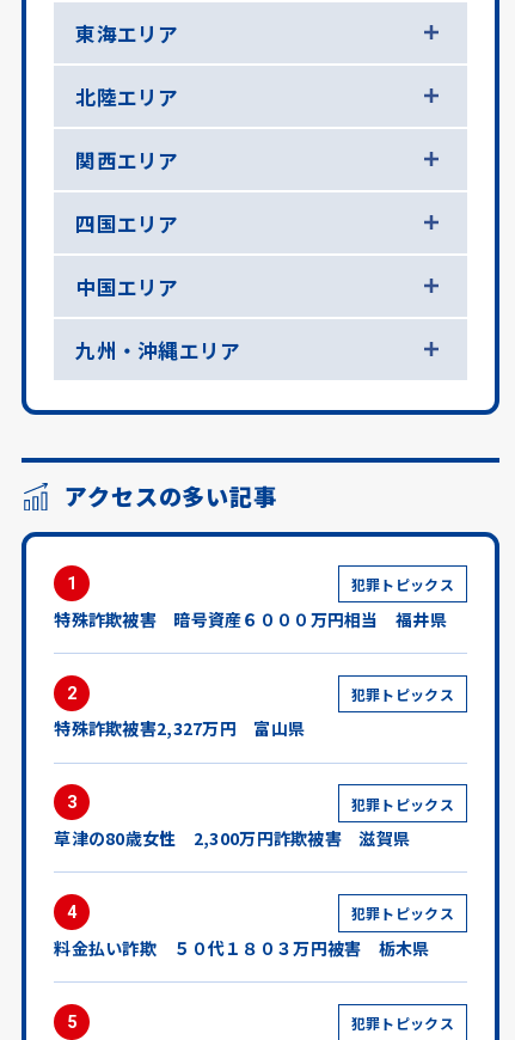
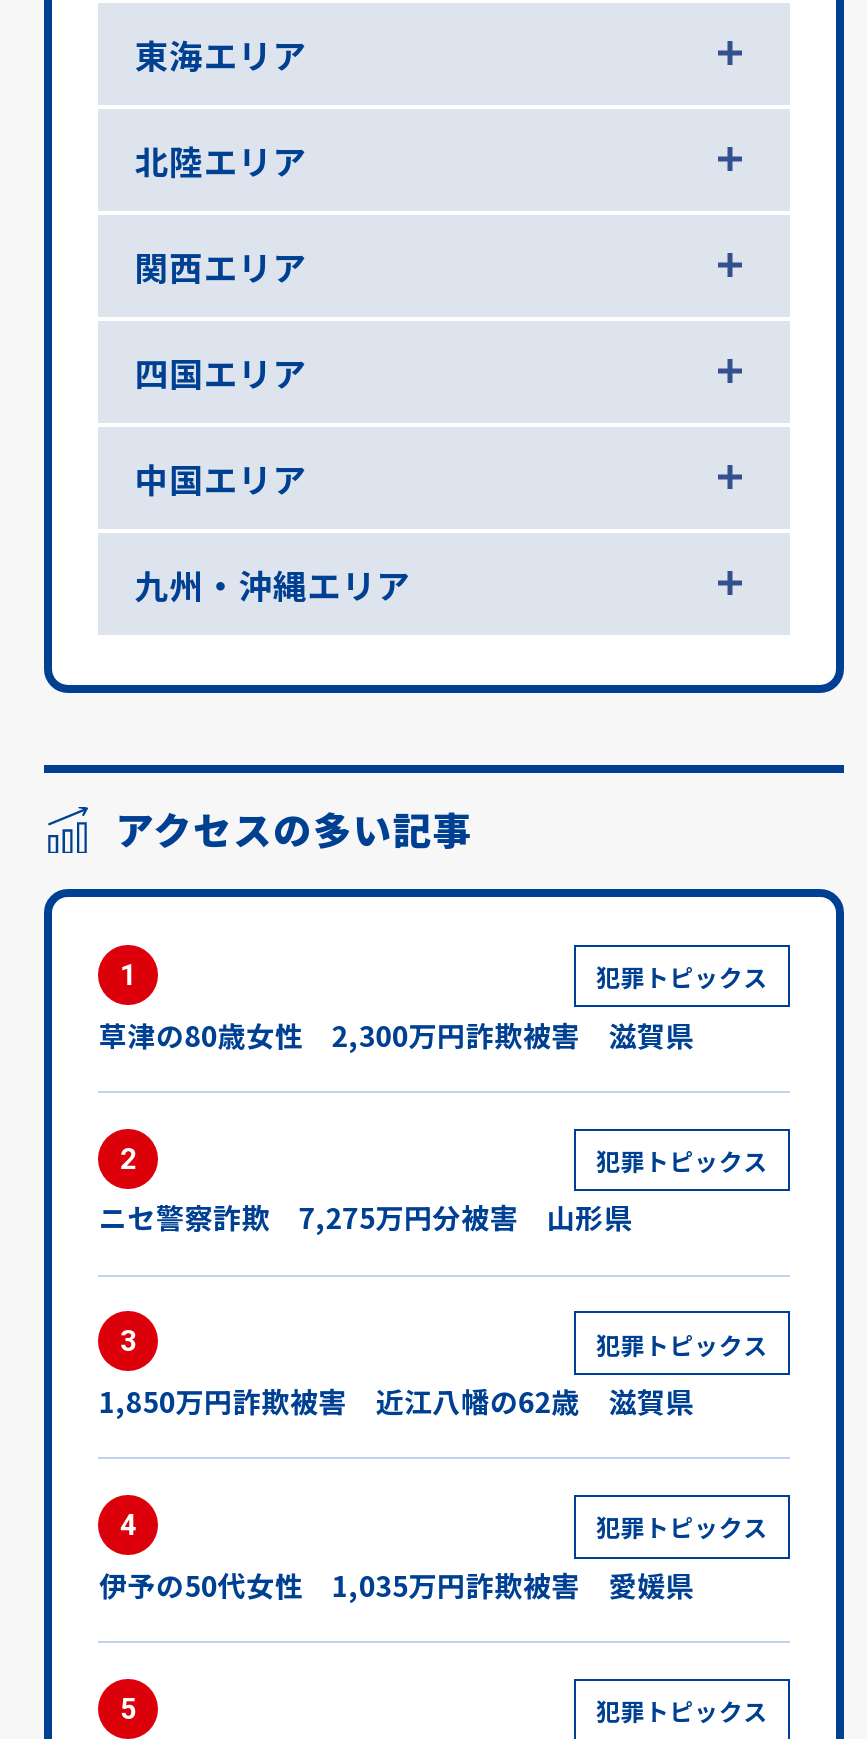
- 特殊詐欺被害 暗号資産６０００万円相当 福井県

- 特殊詐欺被害2,327万円 富山県
+ ニセ警察詐欺 7,275万円分被害 山形県

+ 1,850万円詐欺被害 近江八幡の62歳 滋賀県

moved up: 草津の80歳女性 2,300万円詐欺被害 滋賀県

- 料金払い詐欺 ５０代１８０３万円被害 栃木県
+ 伊予の50代女性 1,035万円詐欺被害 愛媛県
